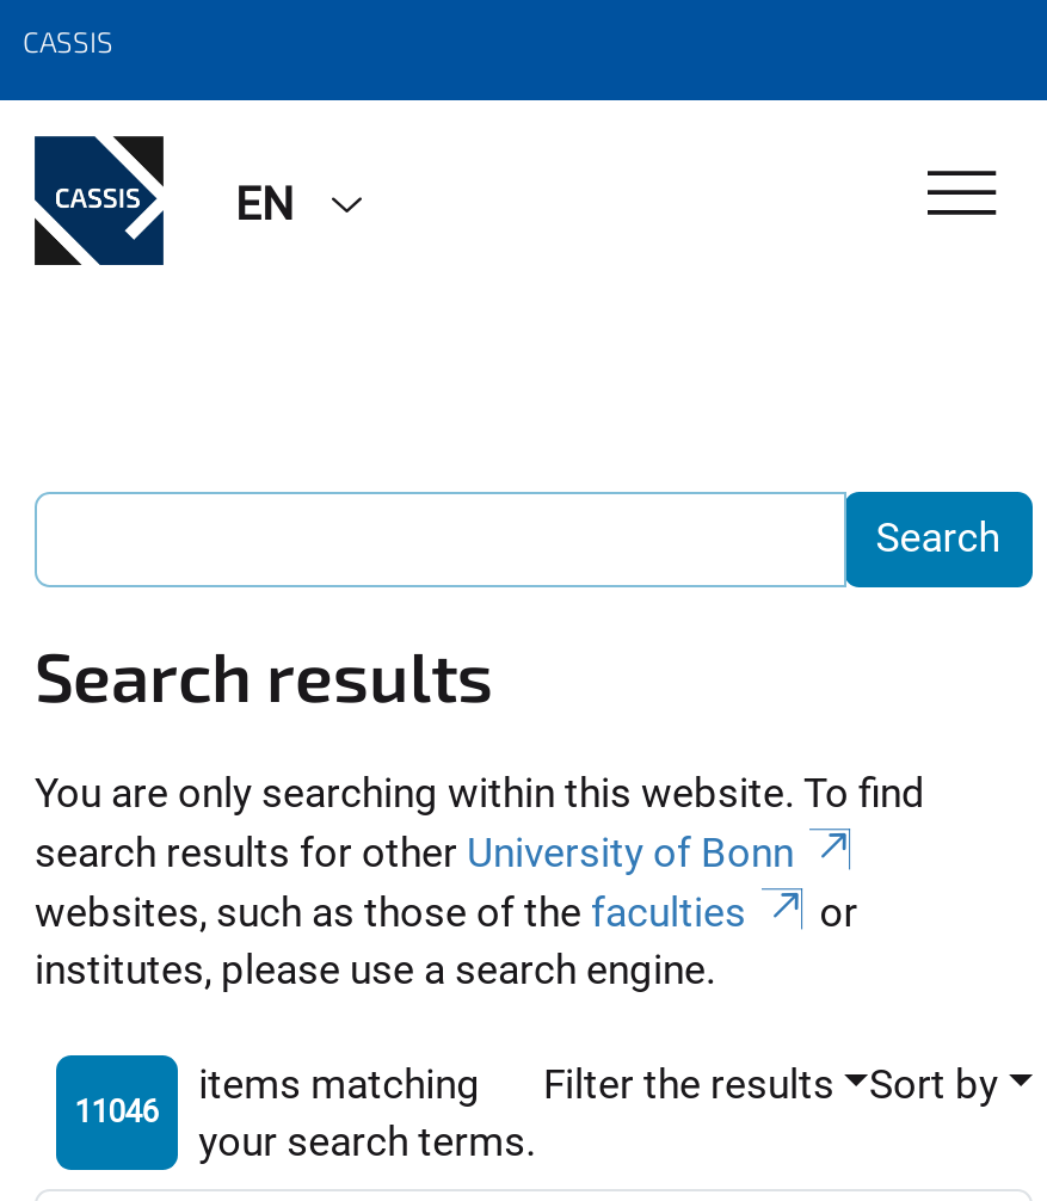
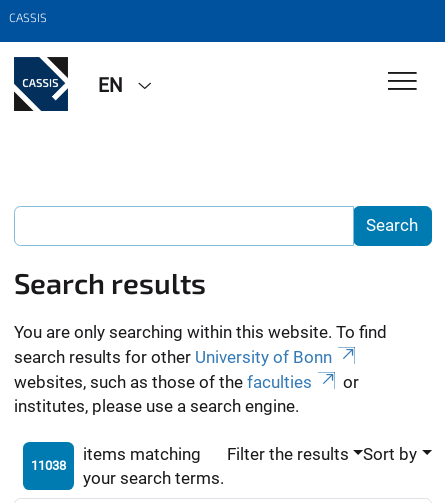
- 11046
+ 11038
